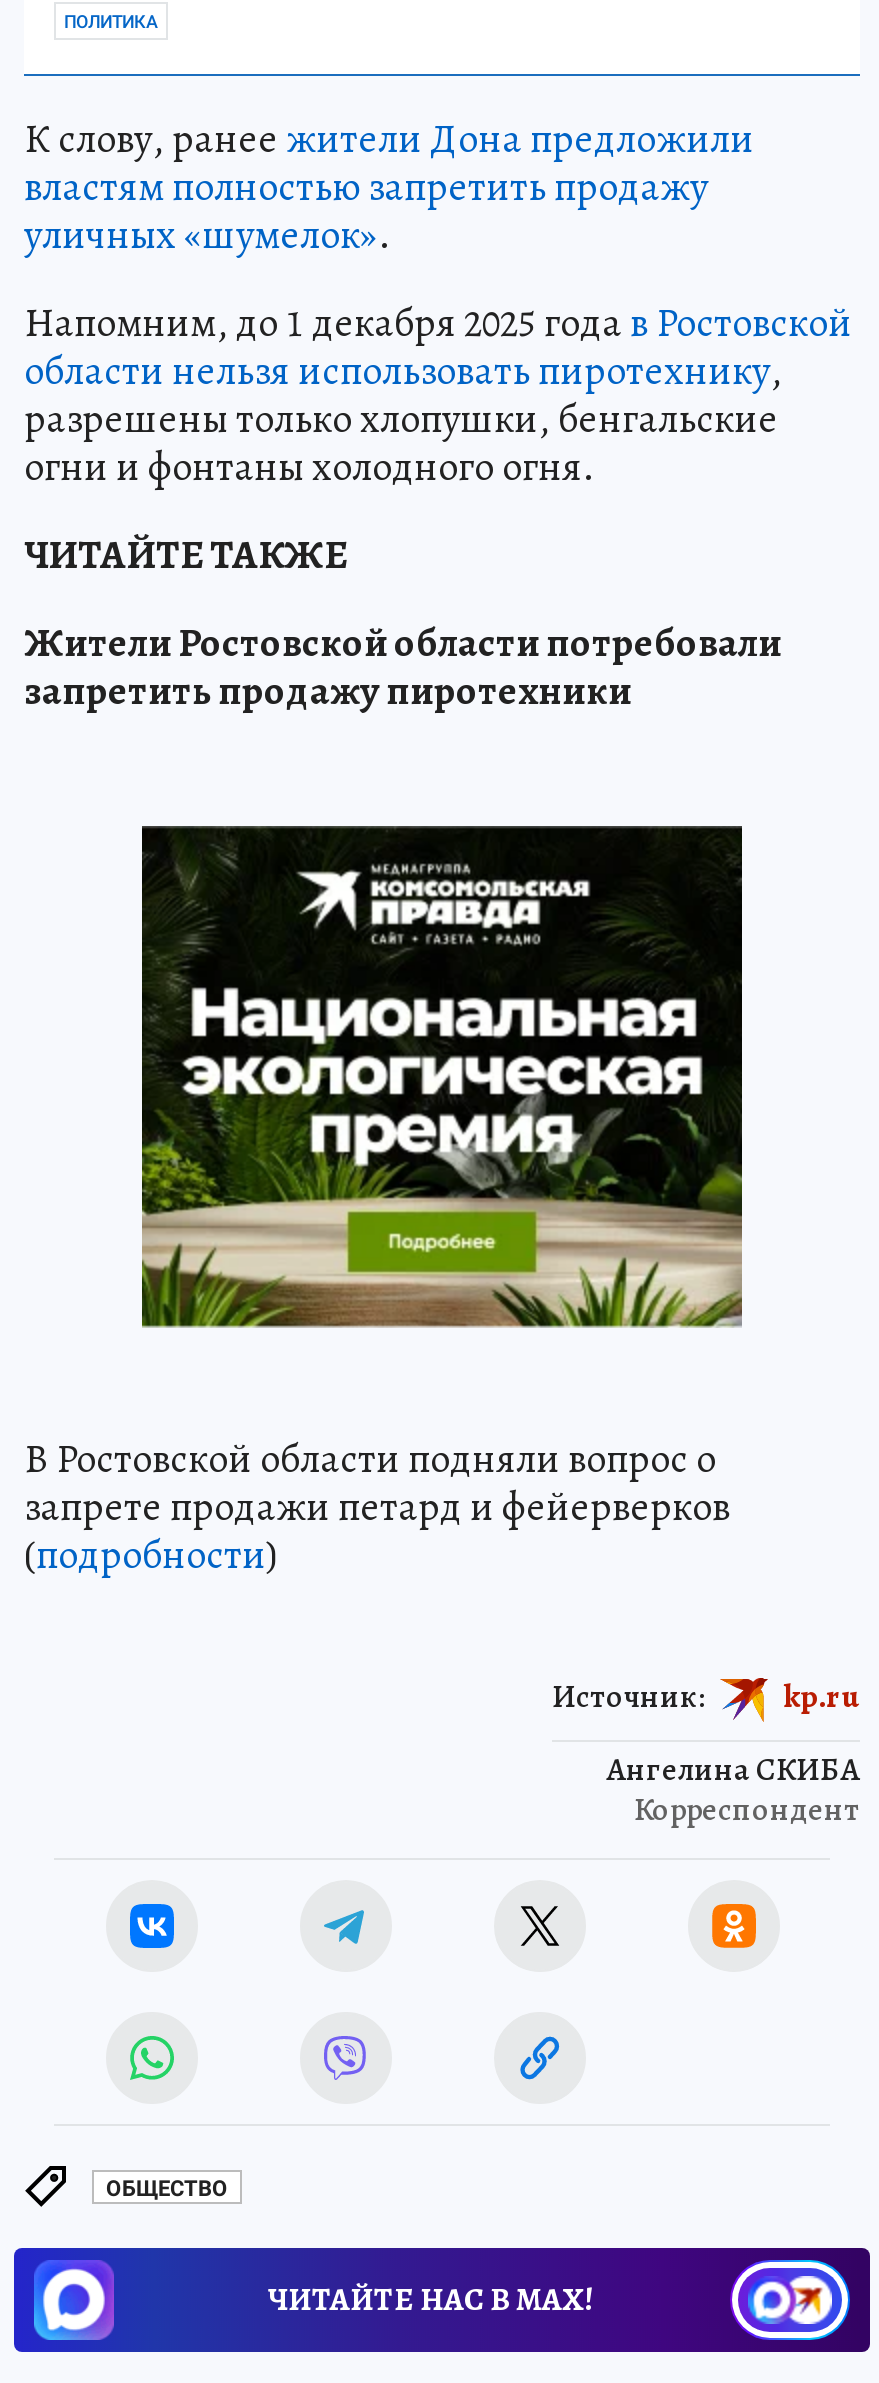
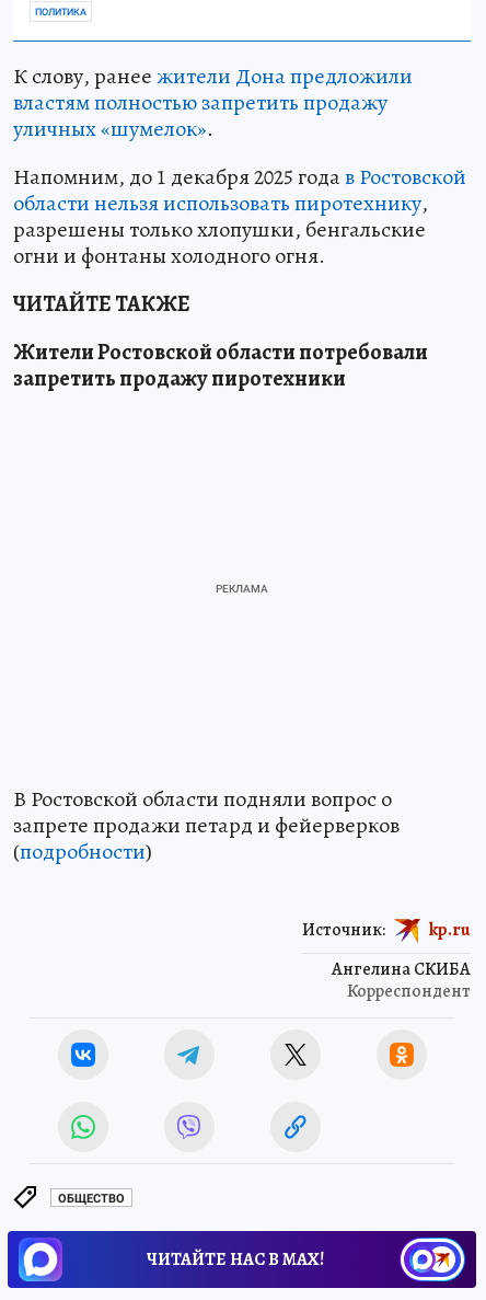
- [image]
